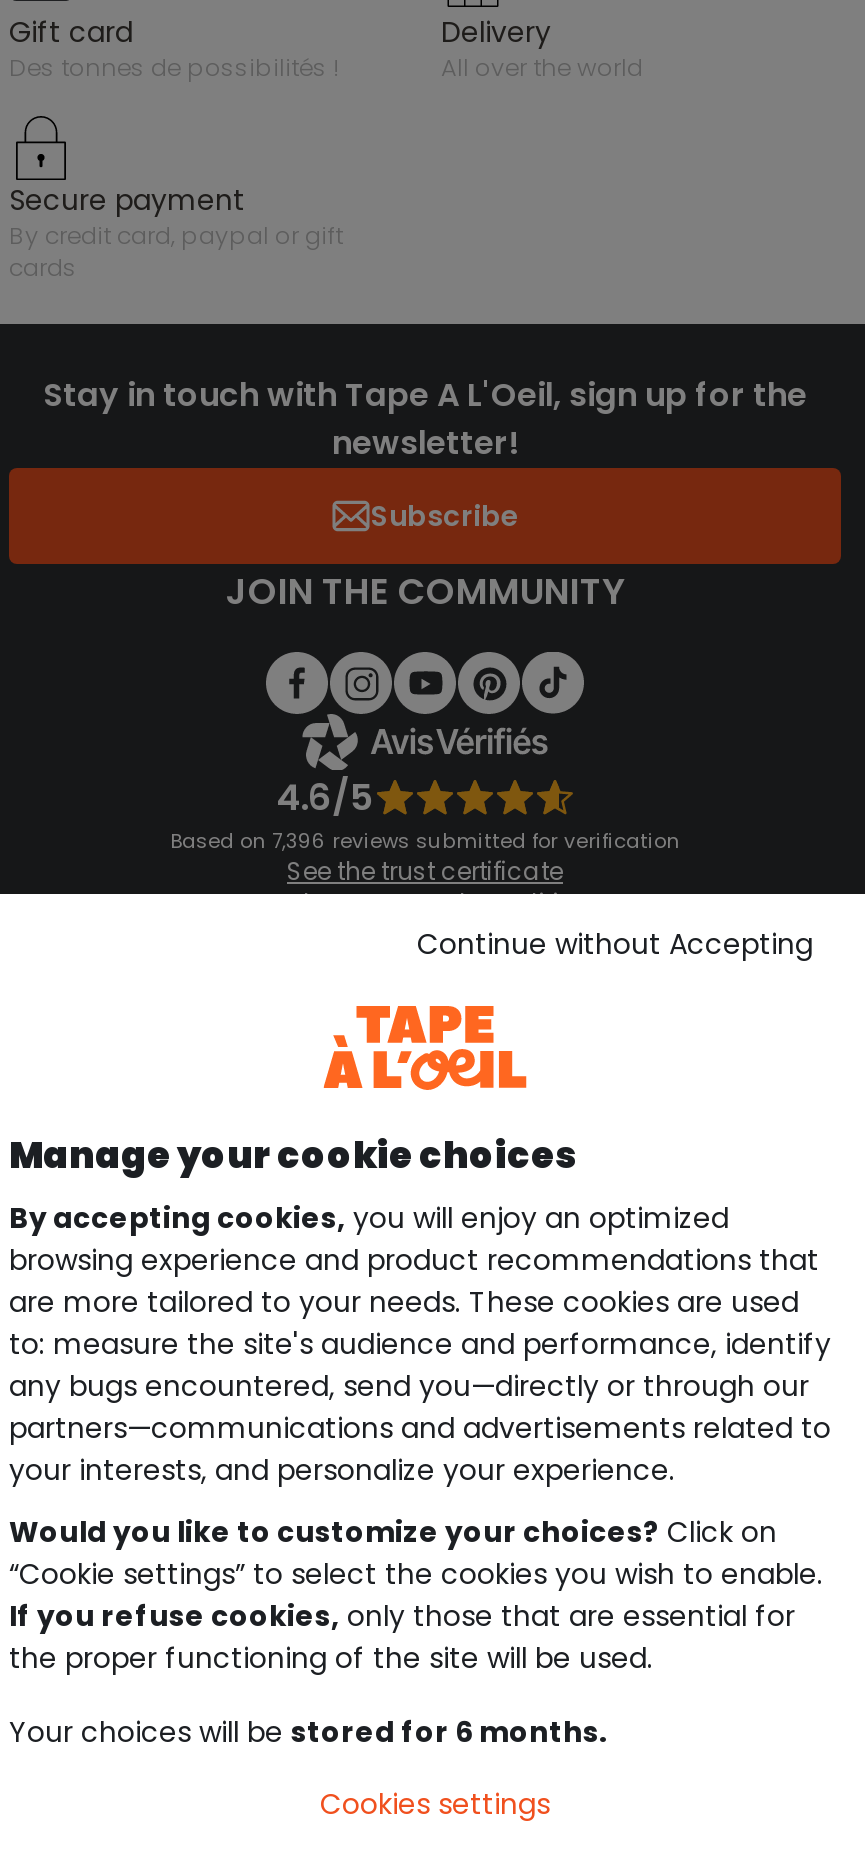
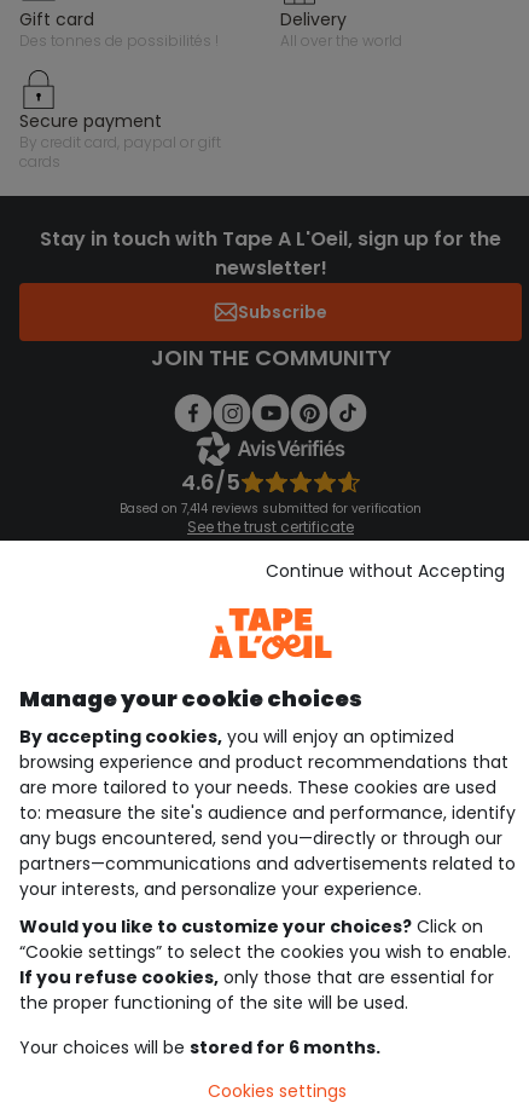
- Based on 7,396 reviews submitted for verification
+ Based on 7,414 reviews submitted for verification
